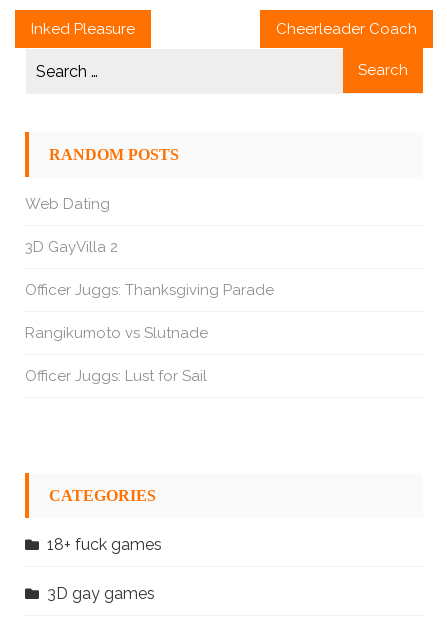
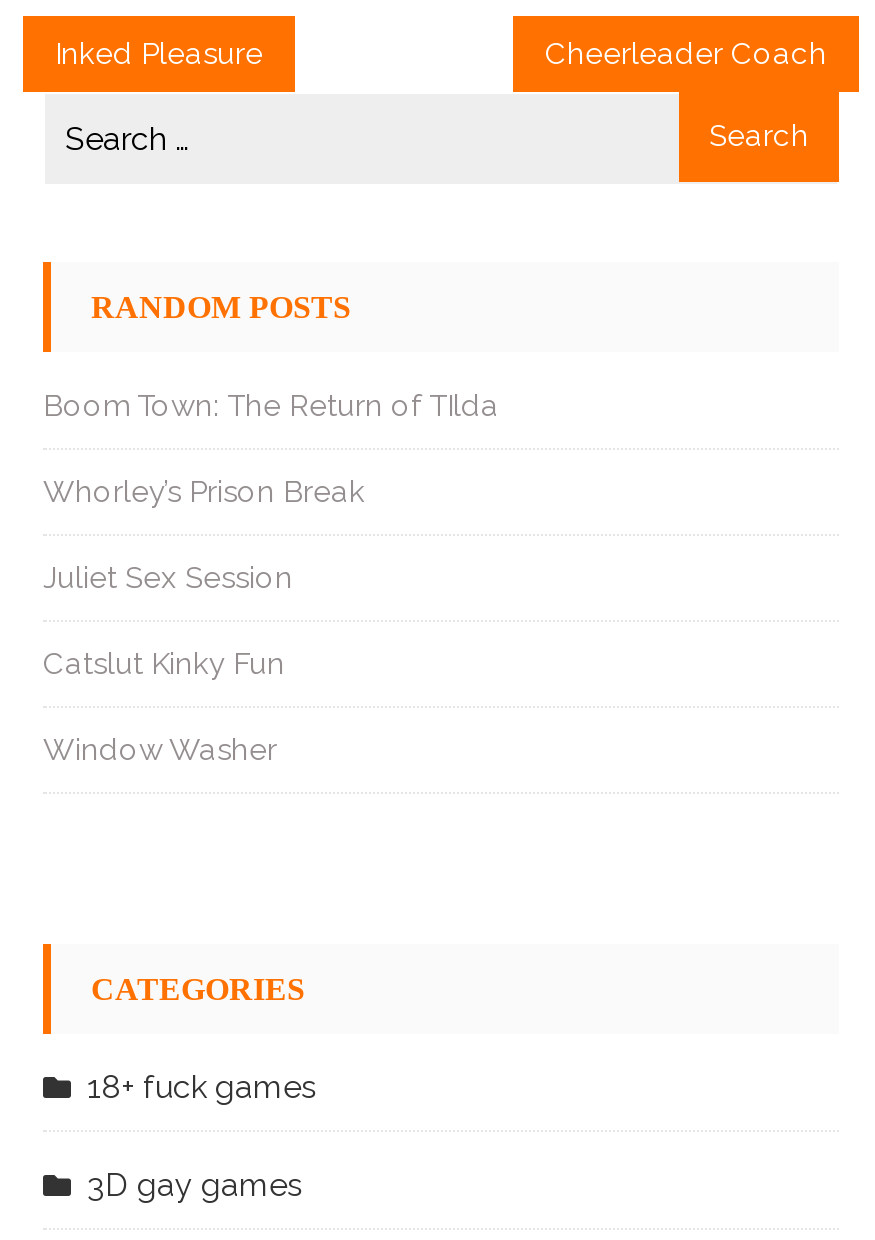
- Web Dating
+ Boom Town: The Return of TIlda

- 3D GayVilla 2
+ Whorley’s Prison Break

- Officer Juggs: Thanksgiving Parade
+ Juliet Sex Session

- Rangikumoto vs Slutnade
+ Catslut Kinky Fun

- Officer Juggs: Lust for Sail
+ Window Washer
